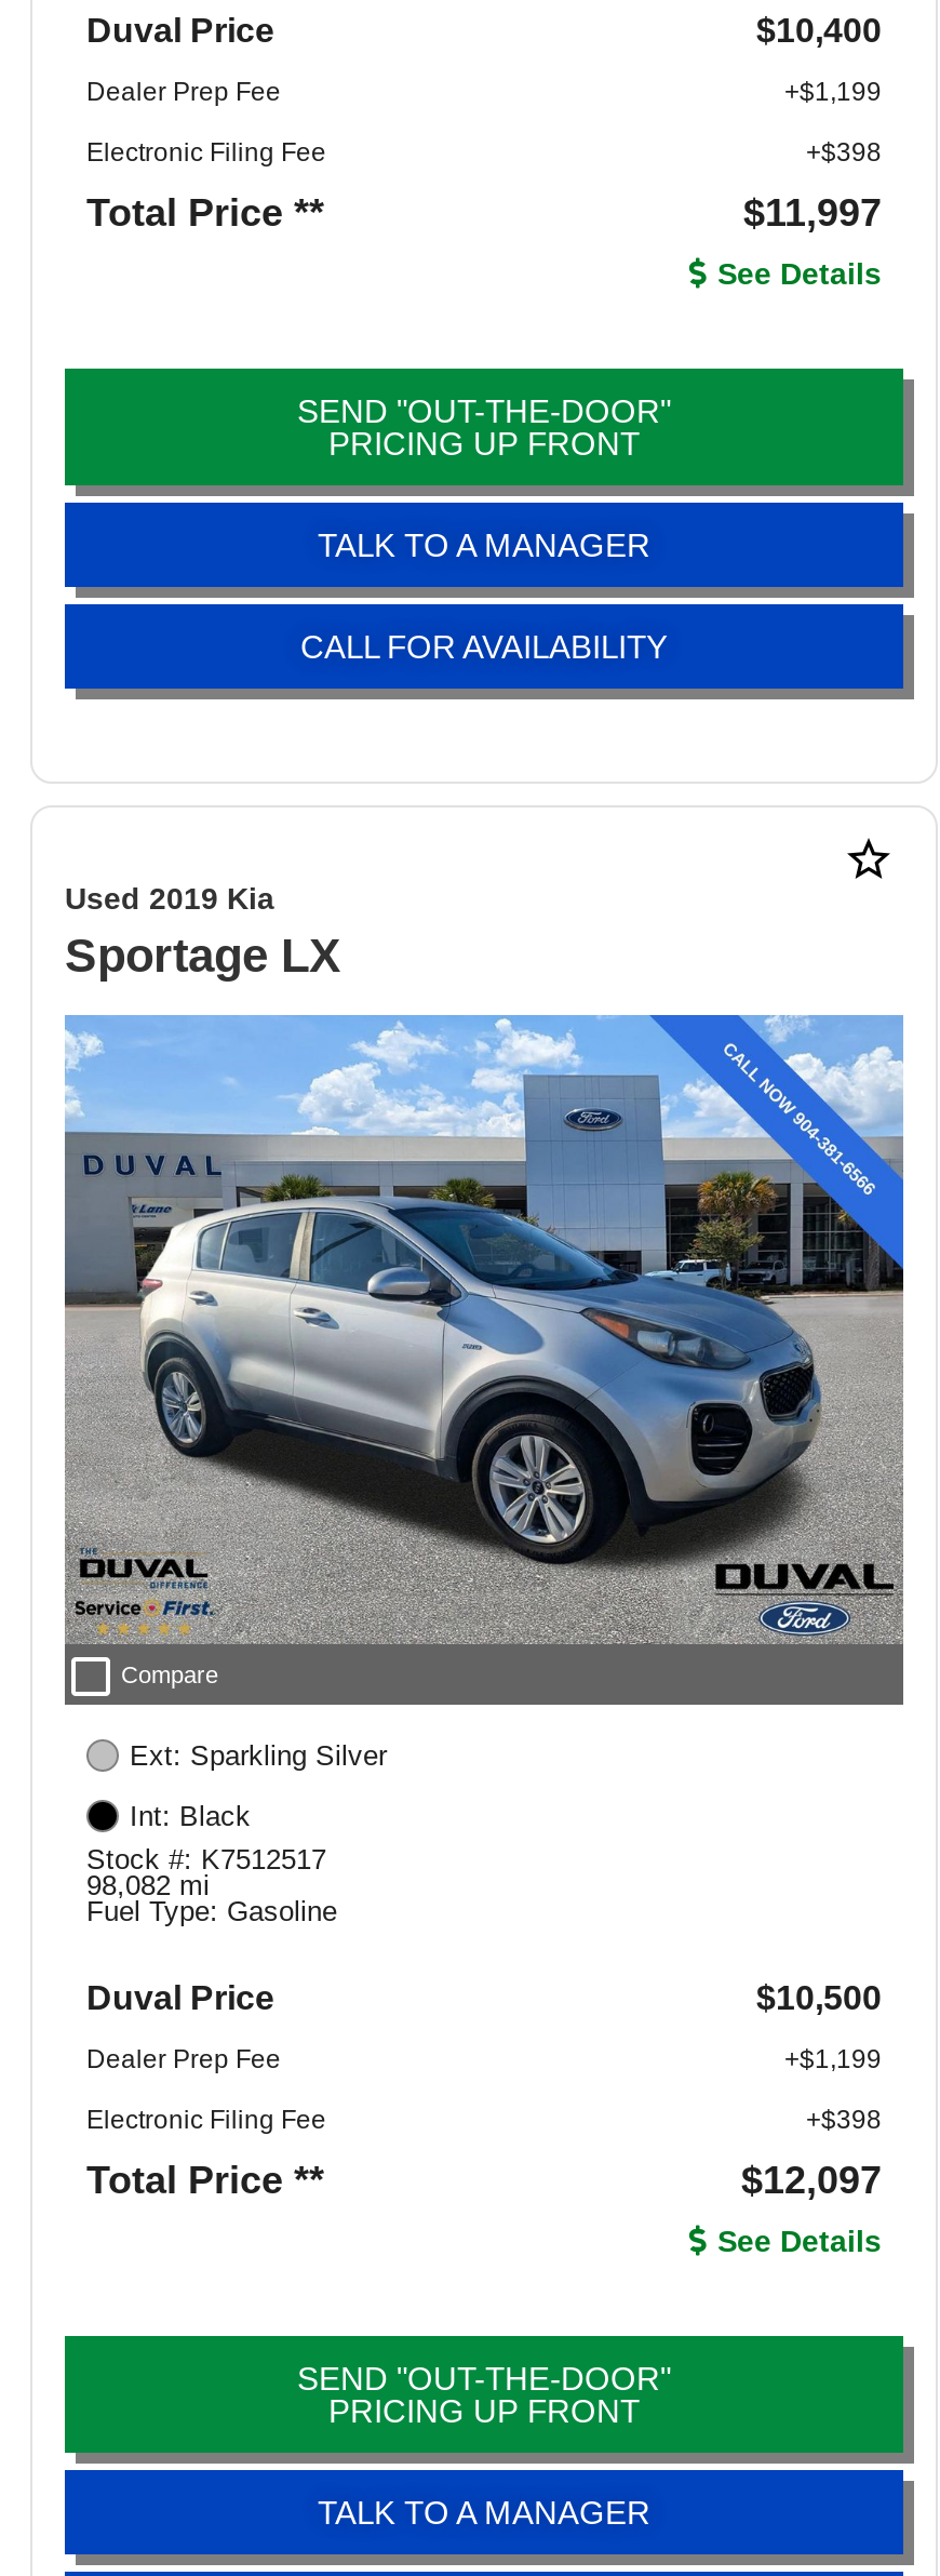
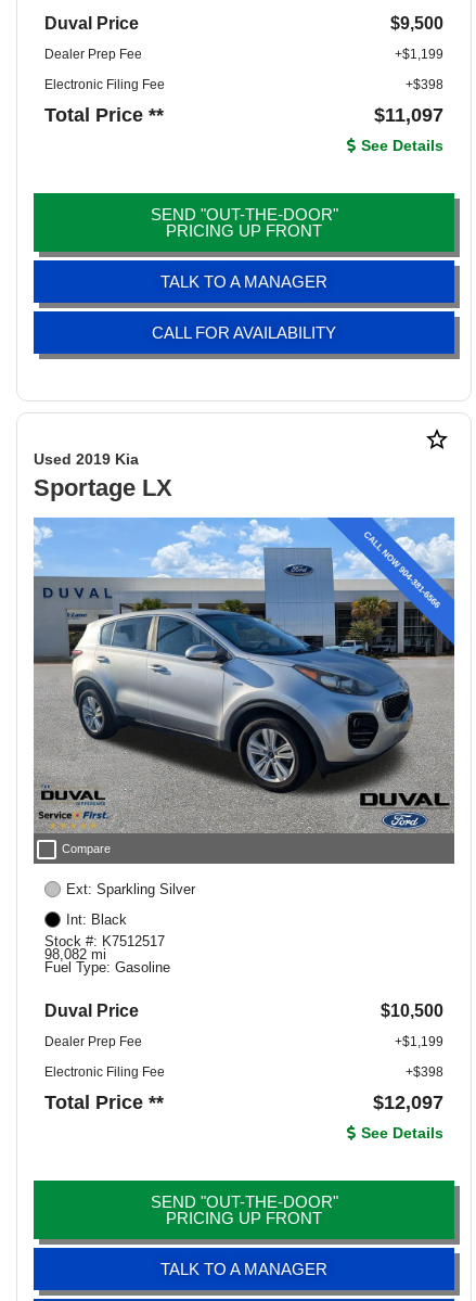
- $10,400
+ $9,500

- $11,997
+ $11,097
